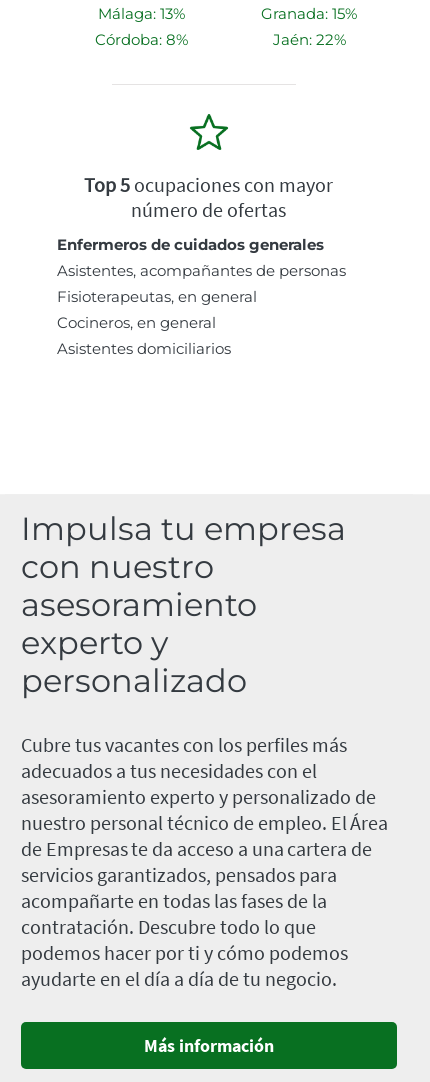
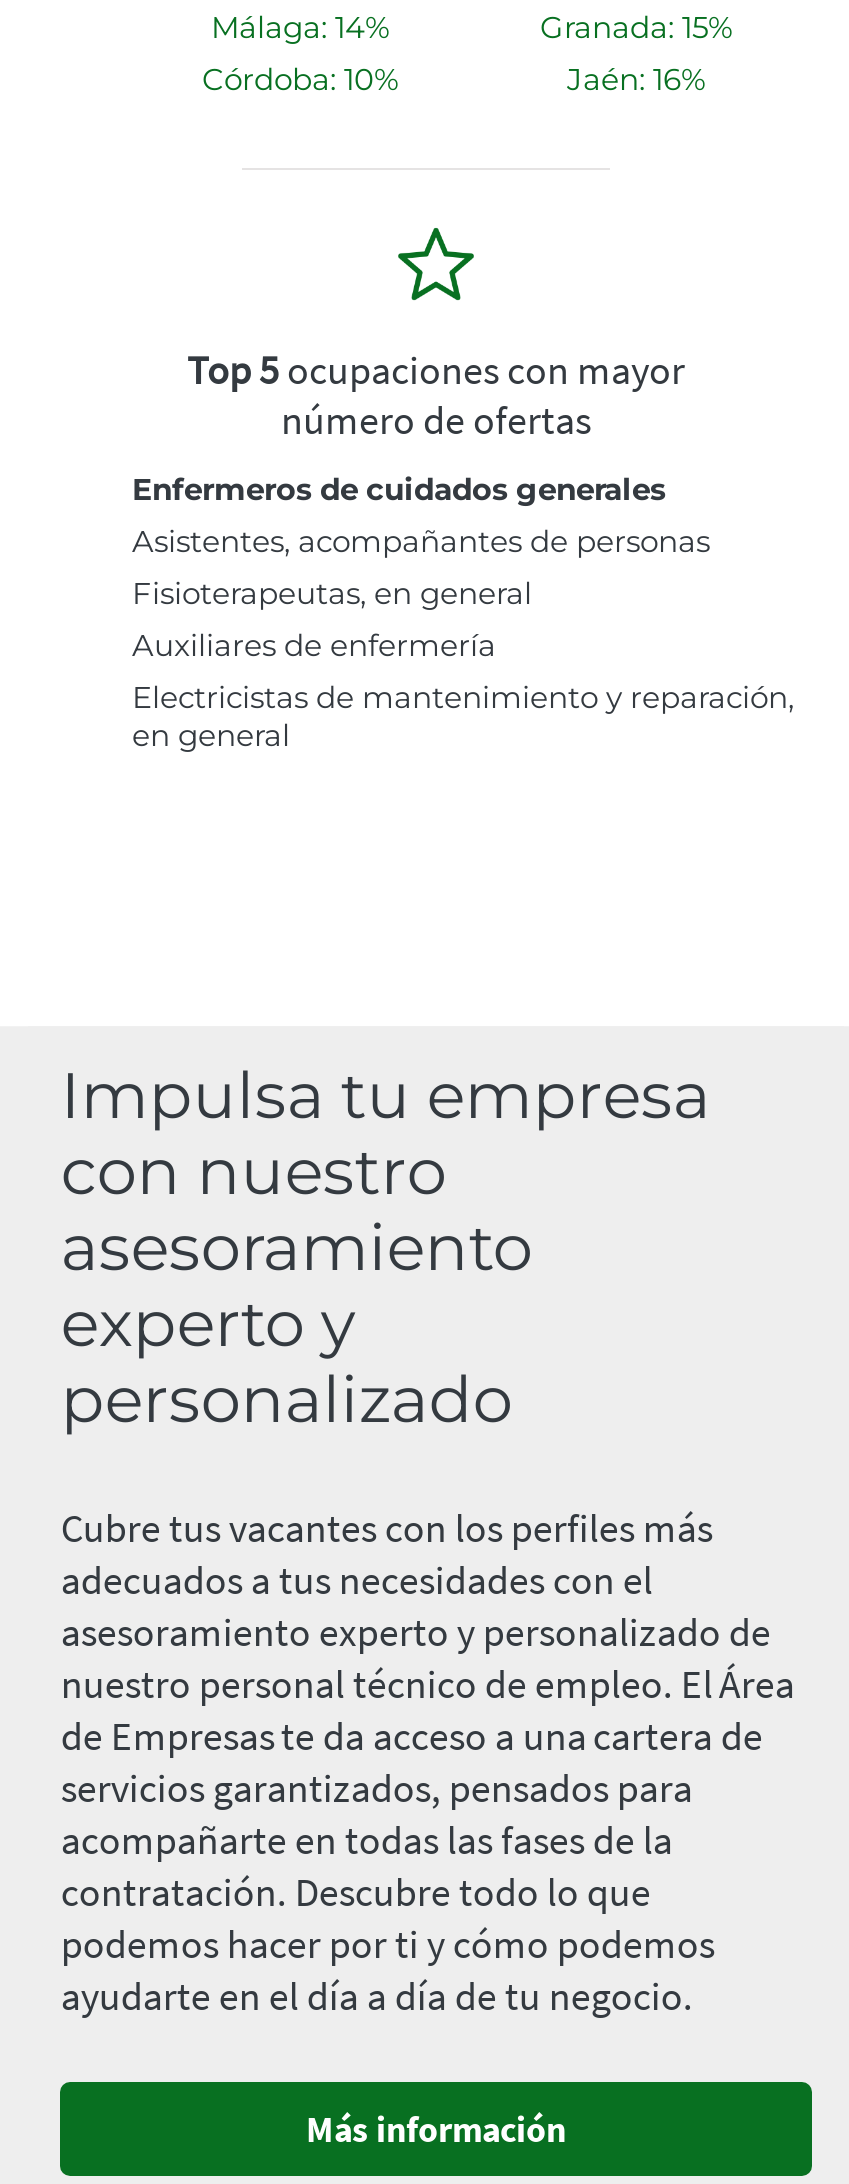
- Málaga: 13%
+ Málaga: 14%

- Córdoba: 8%
+ Córdoba: 10%

- Jaén: 22%
+ Jaén: 16%

- Cocineros, en general
- Asistentes domiciliarios
+ Auxiliares de enfermería
+ Electricistas de mantenimiento y reparación,
+ en general
